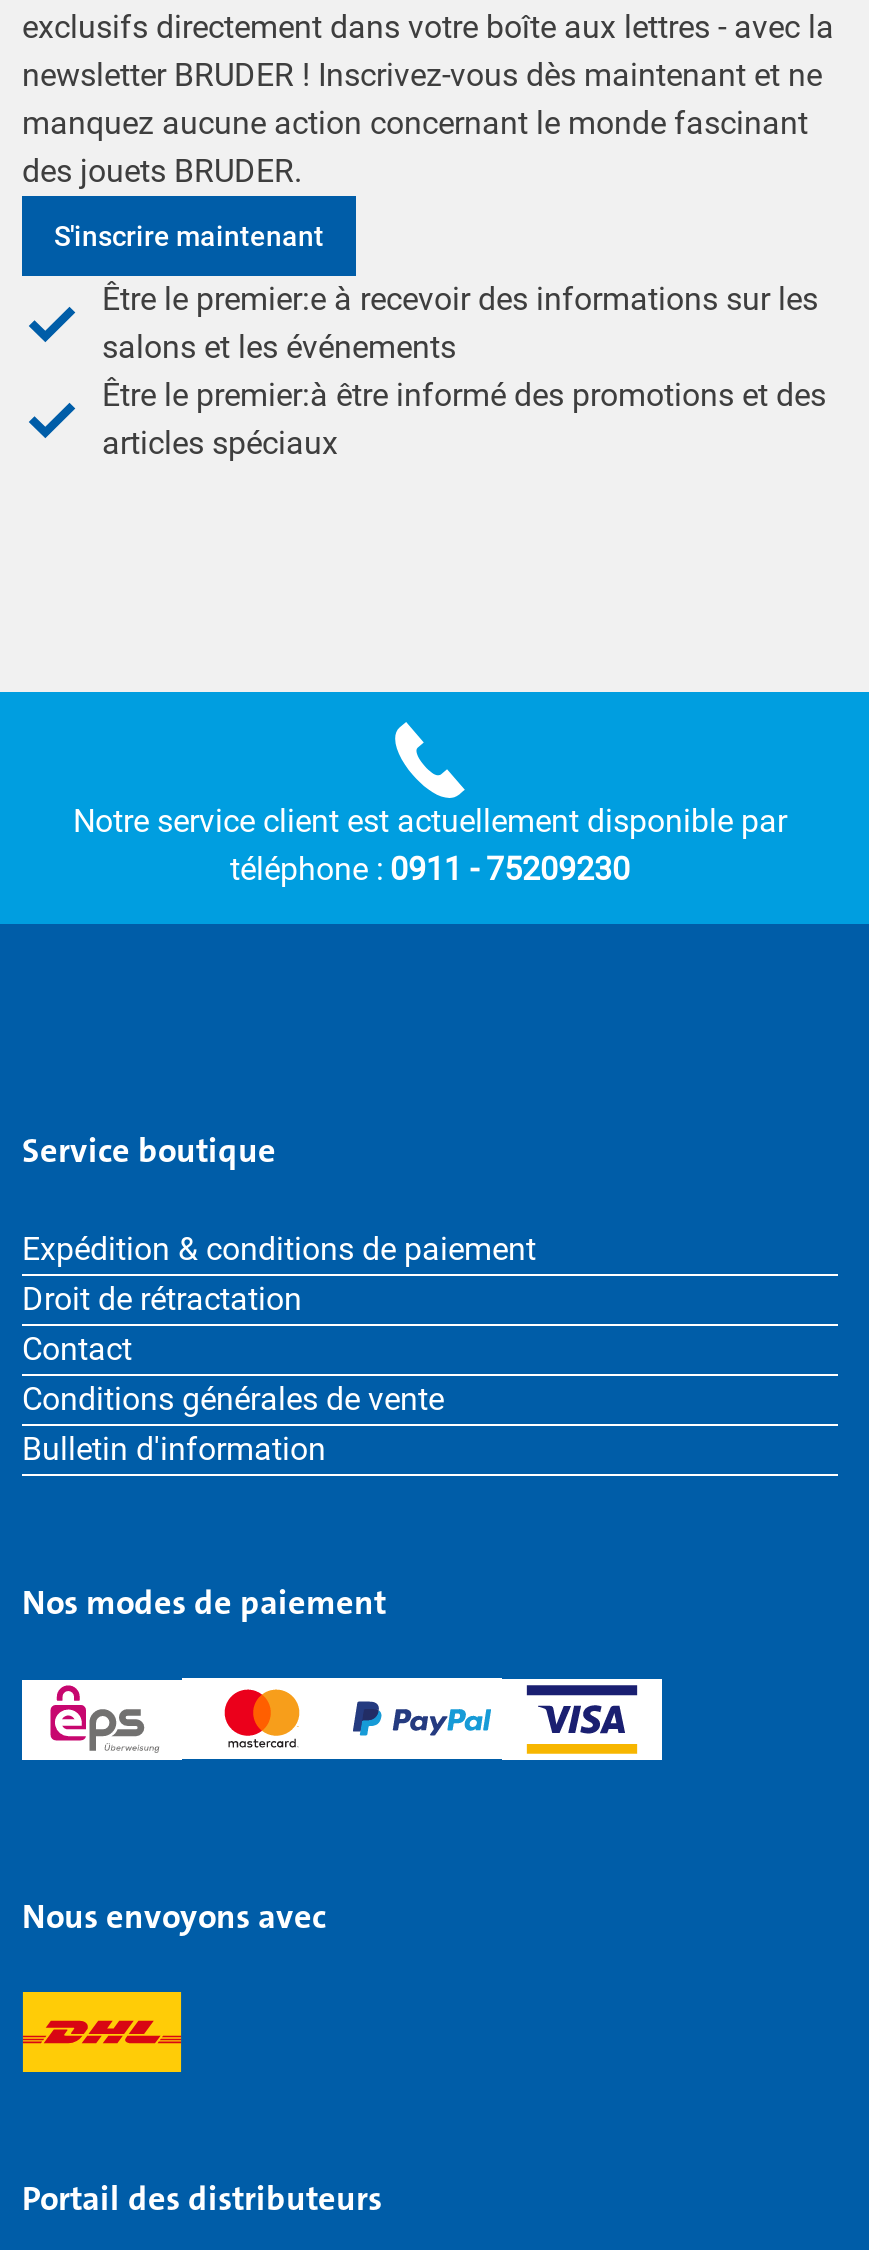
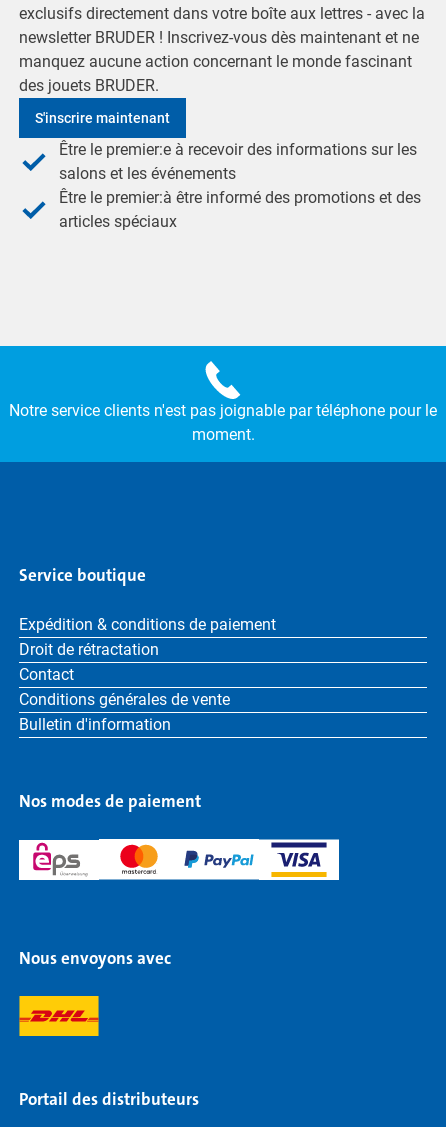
- Notre service client est actuellement disponible par
- téléphone : 0911 - 75209230
+ Notre service clients n'est pas joignable par téléphone pour le
+ moment.
